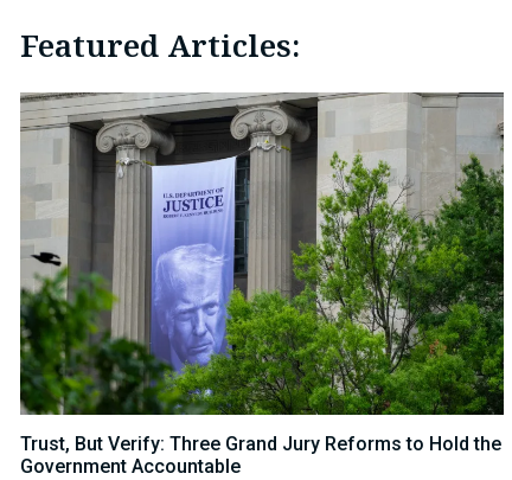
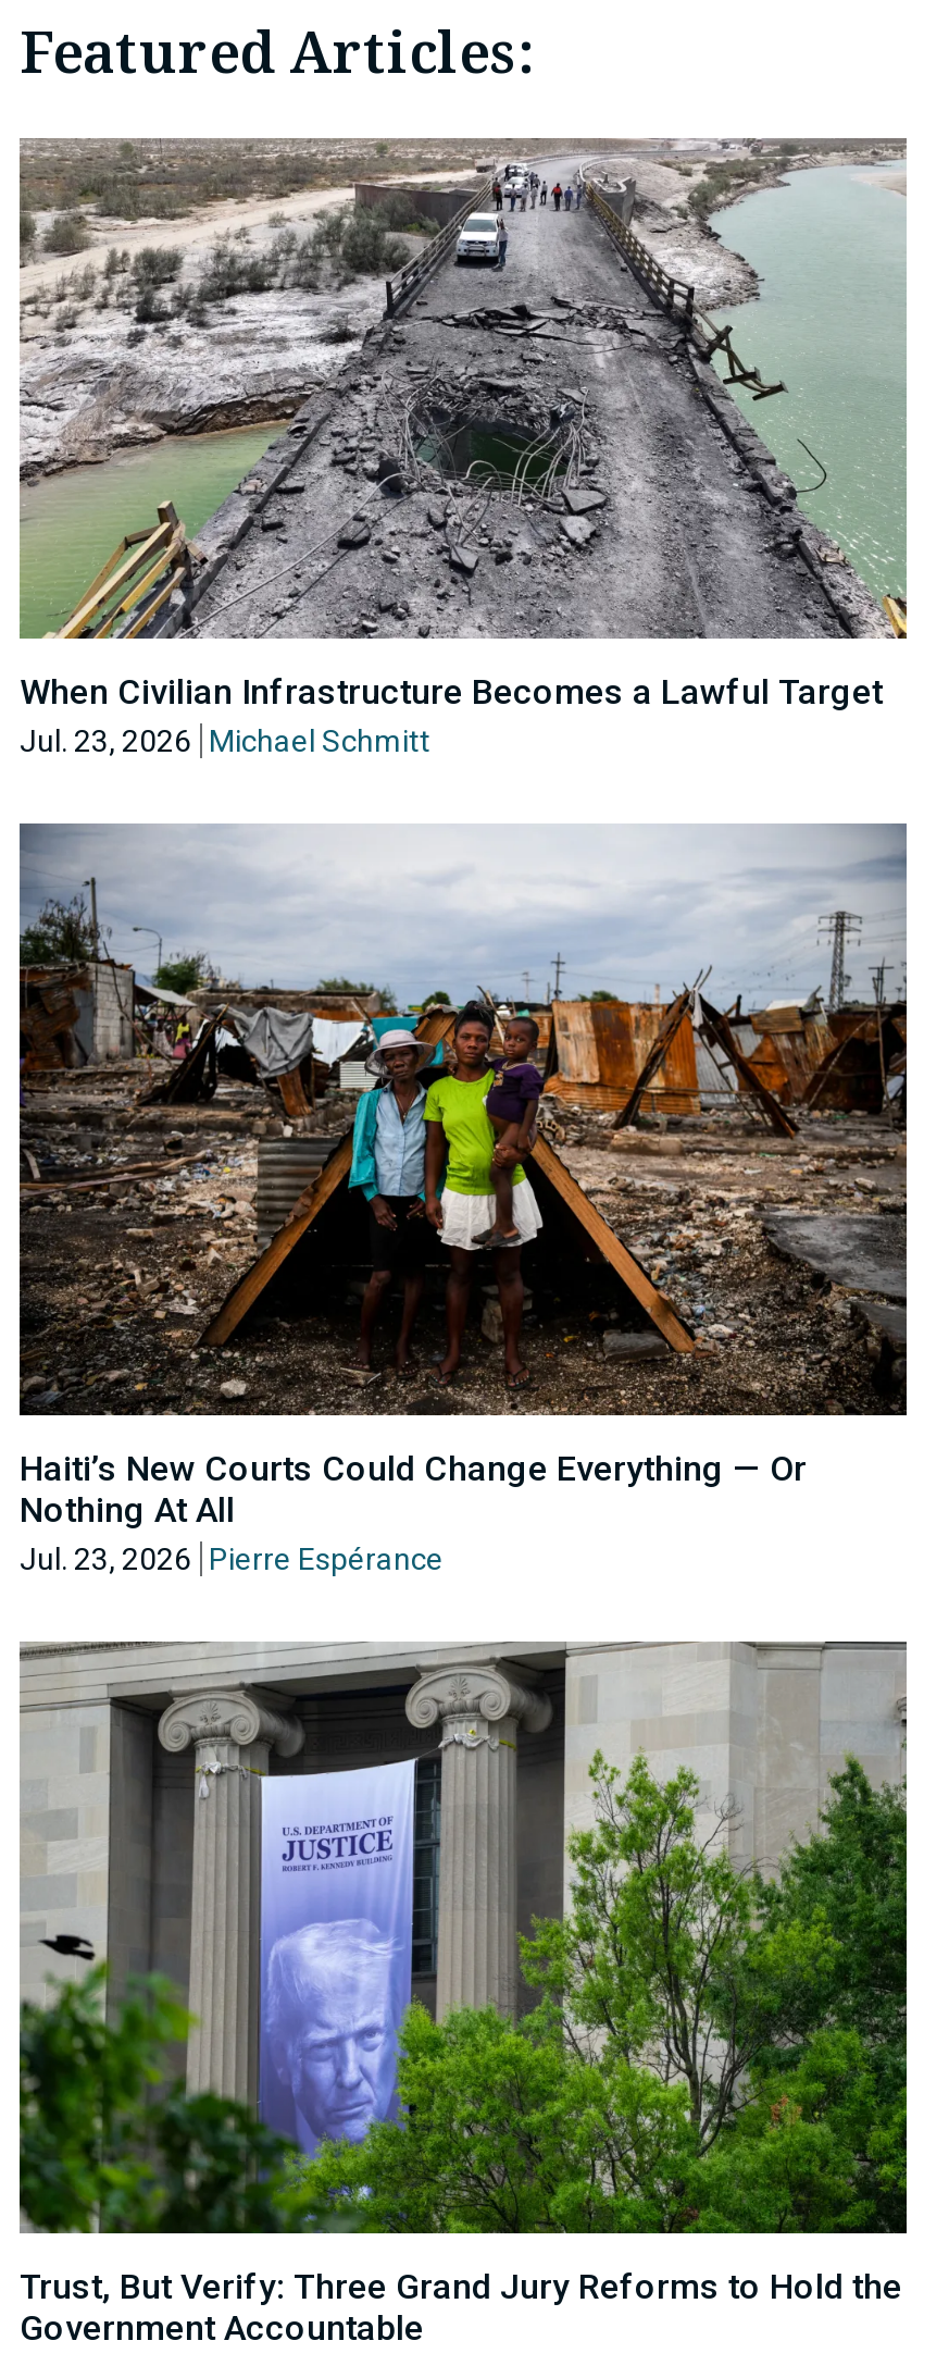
+ [image]
+ Haiti’s New Courts Could Change Everything — Or
+ Nothing At All
+ Jul. 23, 2026 Pierre Espérance

+ [image]
+ When Civilian Infrastructure Becomes a Lawful Target
+ Jul. 23, 2026 Michael Schmitt
